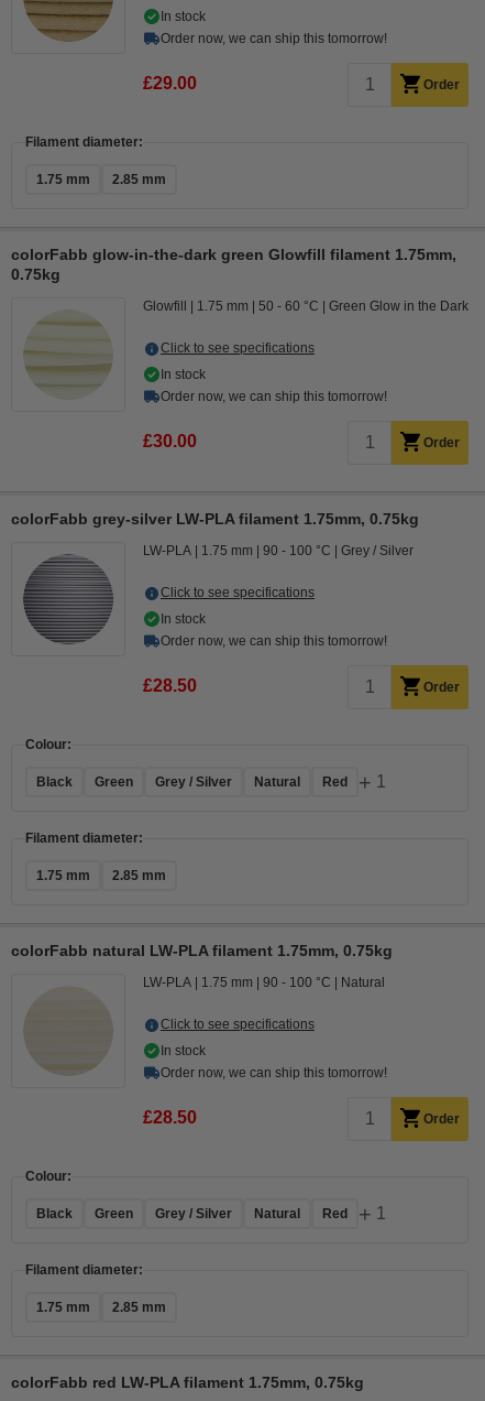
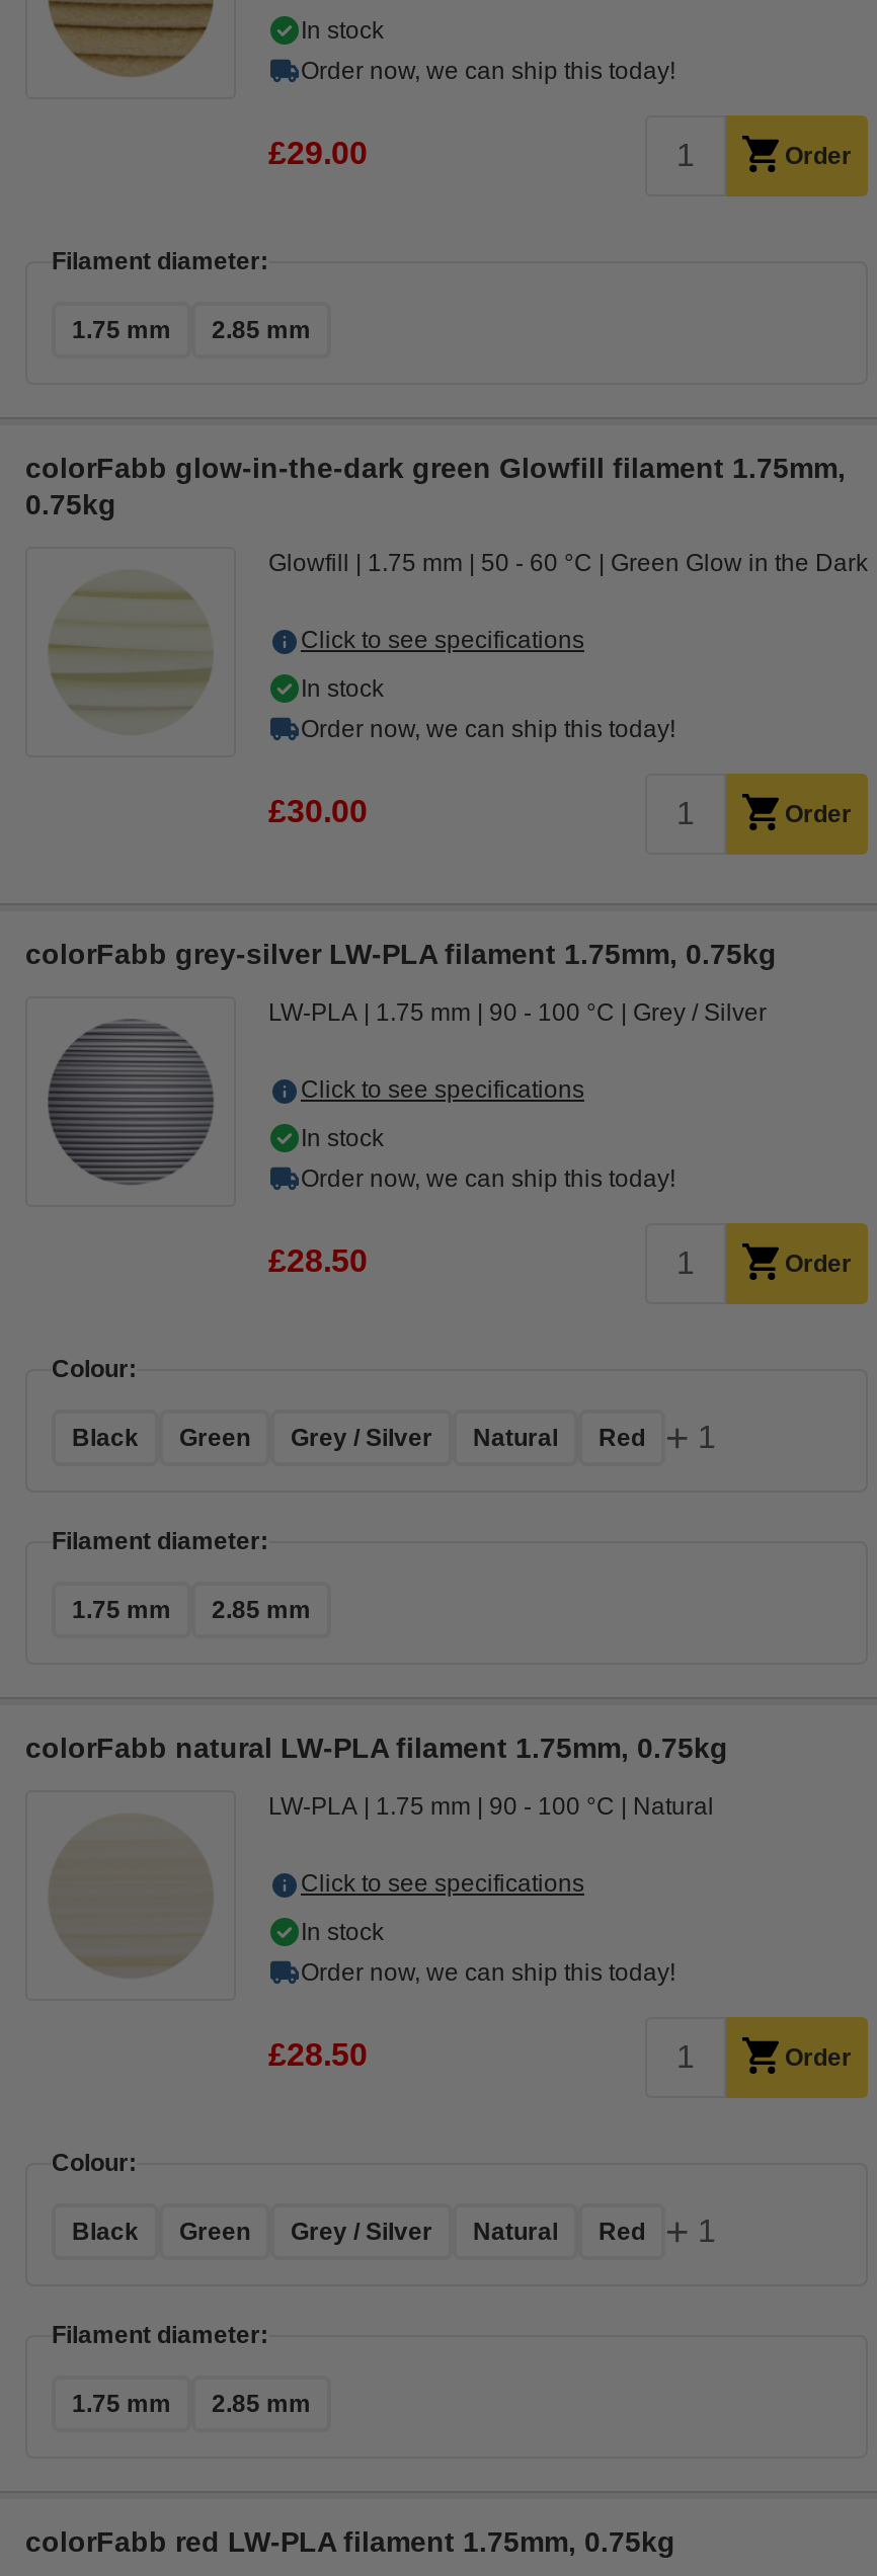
- Order now, we can ship this tomorrow!
+ Order now, we can ship this today!

- Order now, we can ship this tomorrow!
+ Order now, we can ship this today!

- Order now, we can ship this tomorrow!
+ Order now, we can ship this today!

- Order now, we can ship this tomorrow!
+ Order now, we can ship this today!
